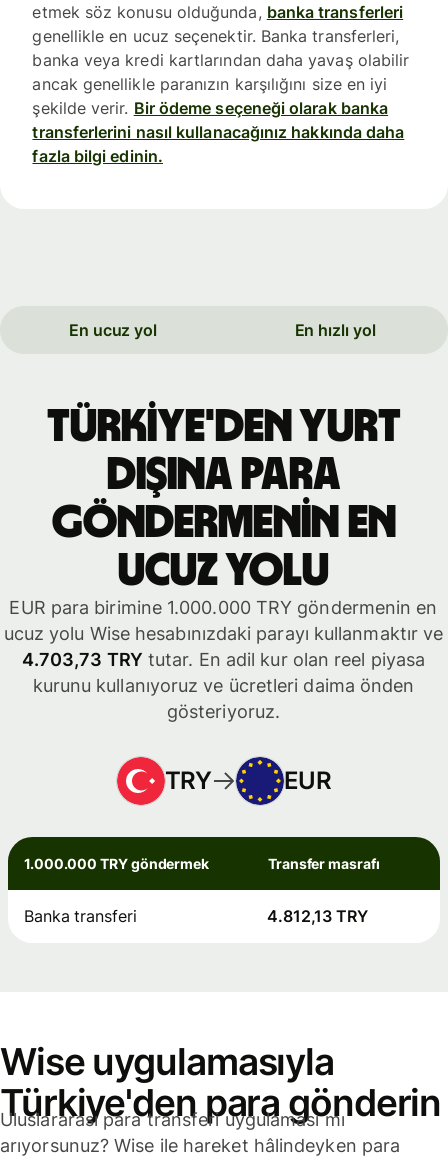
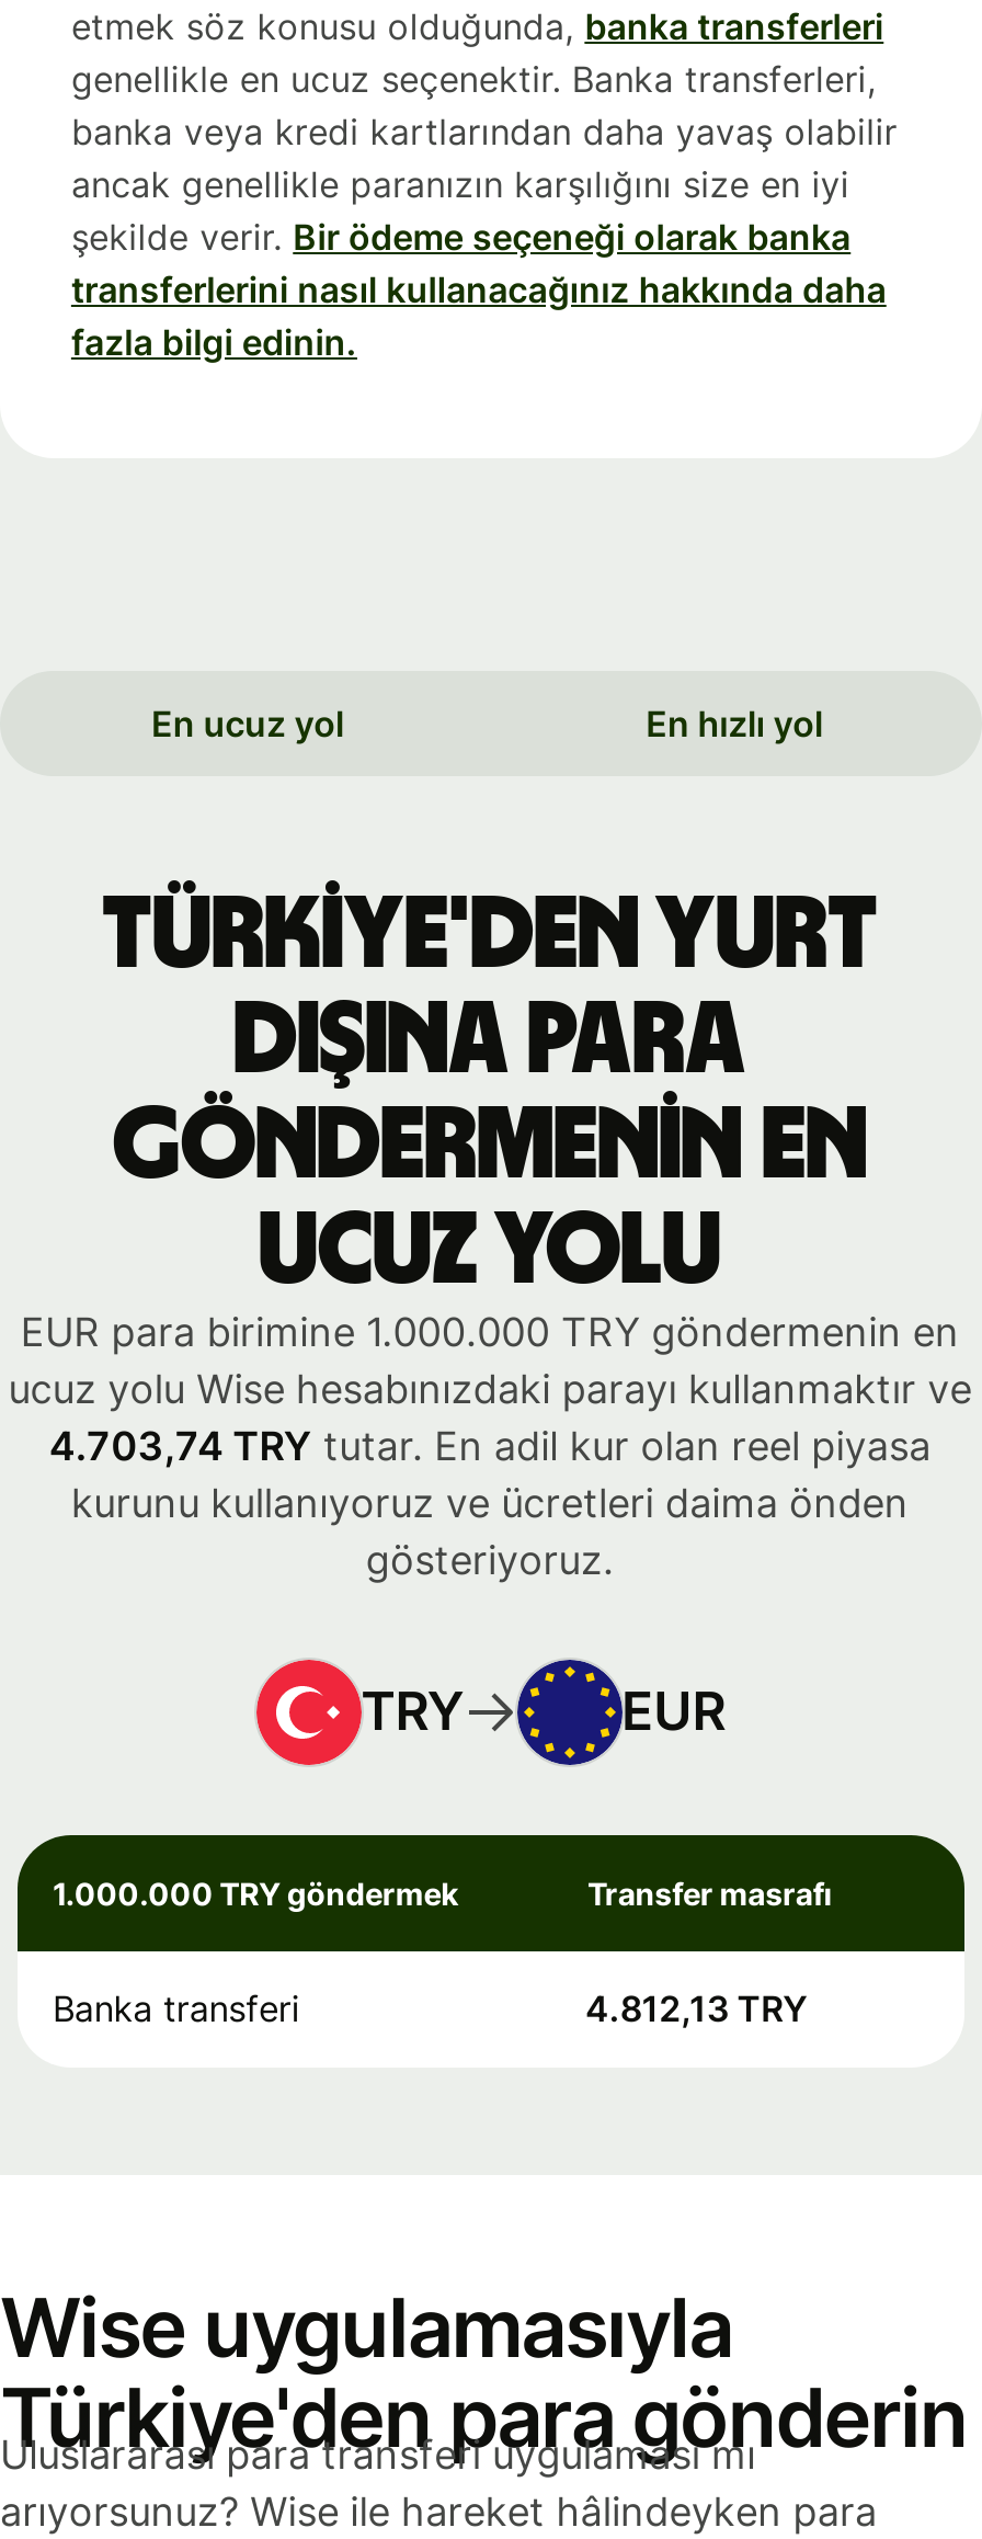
- 4.703,73 TRY tutar. En adil kur olan reel piyasa
+ 4.703,74 TRY tutar. En adil kur olan reel piyasa
